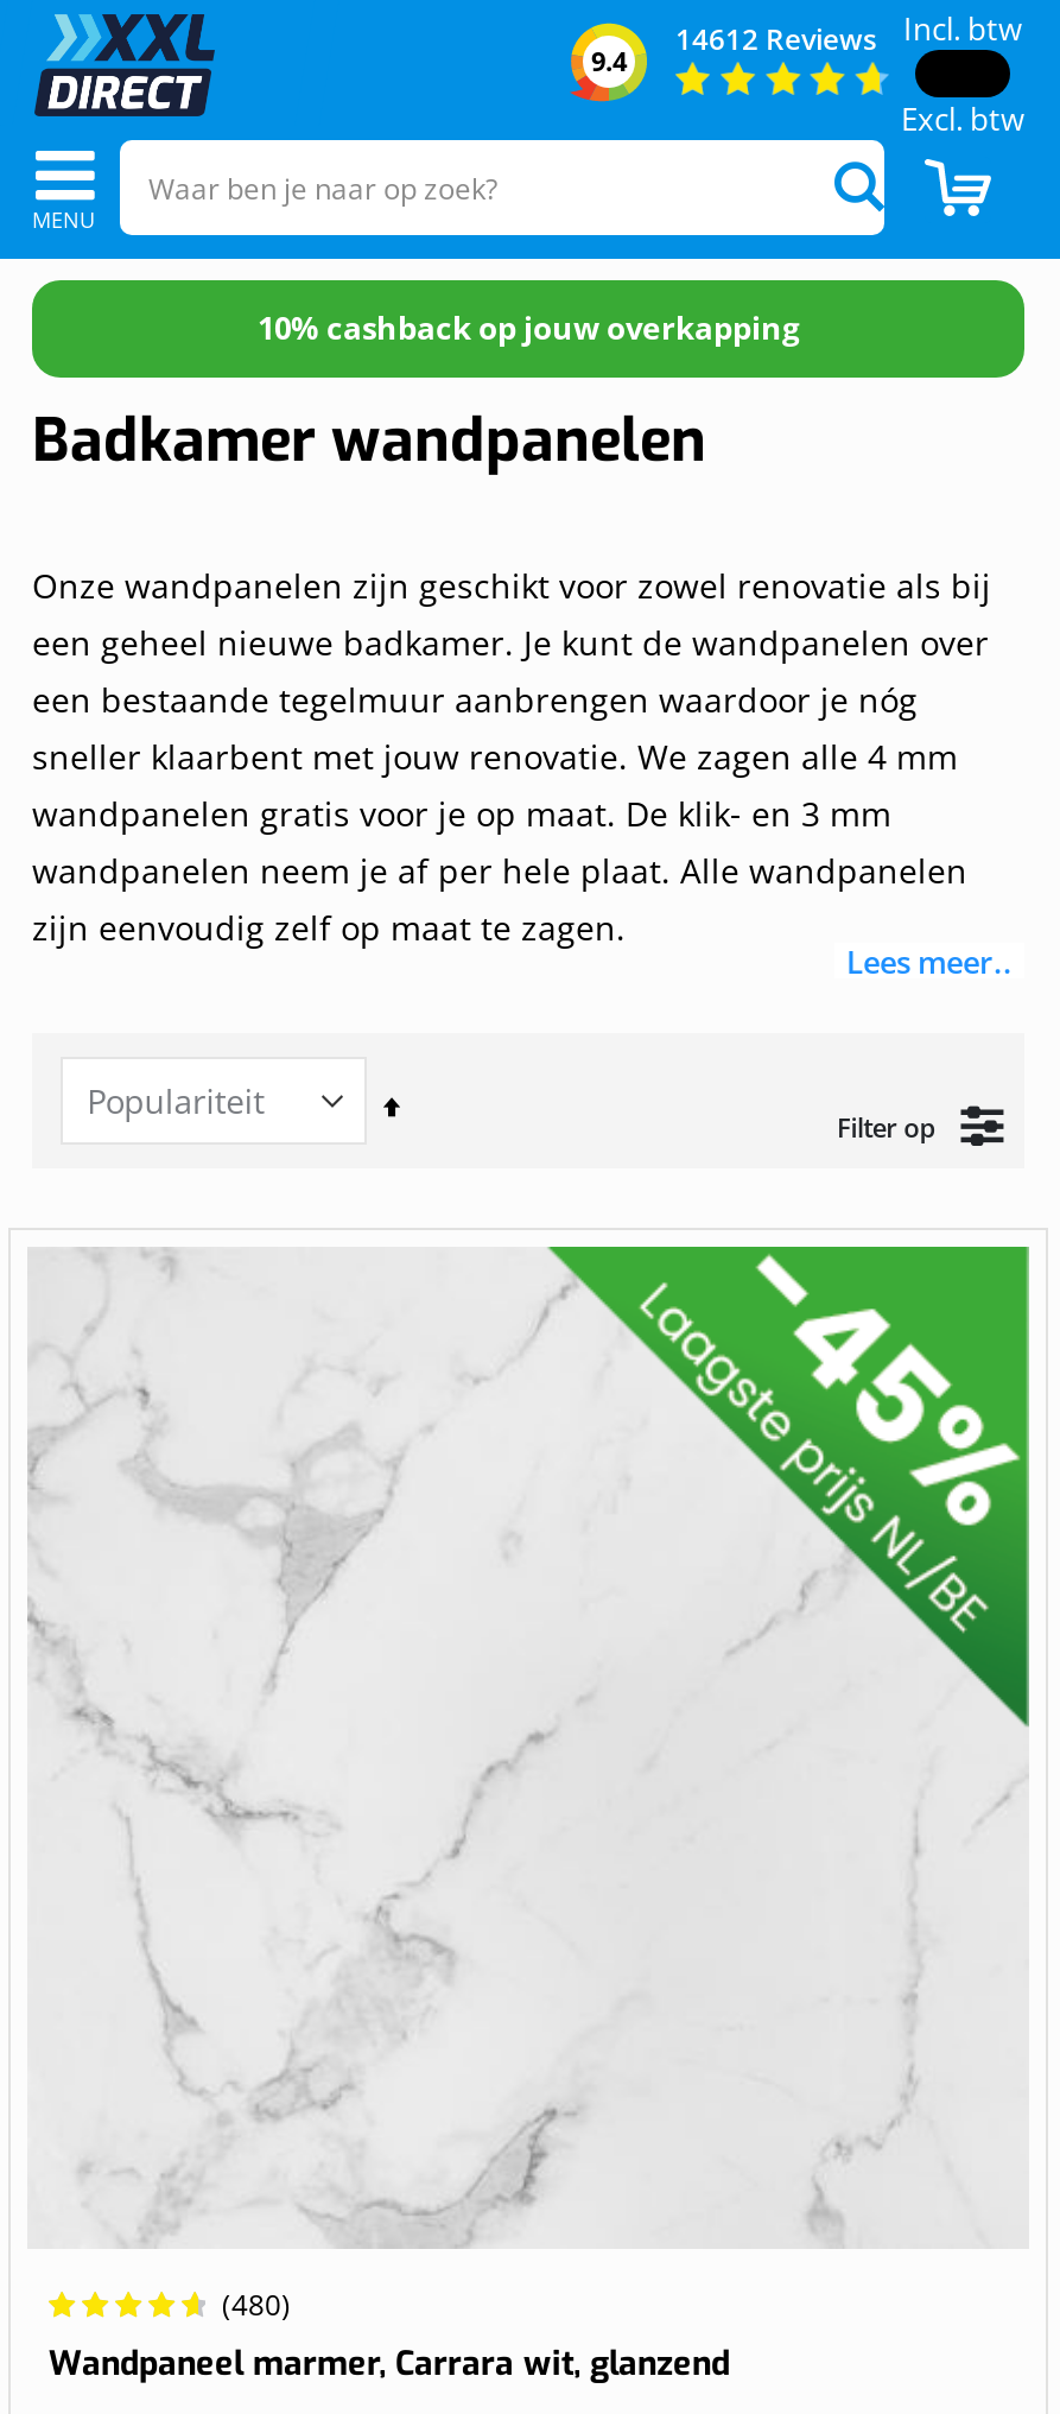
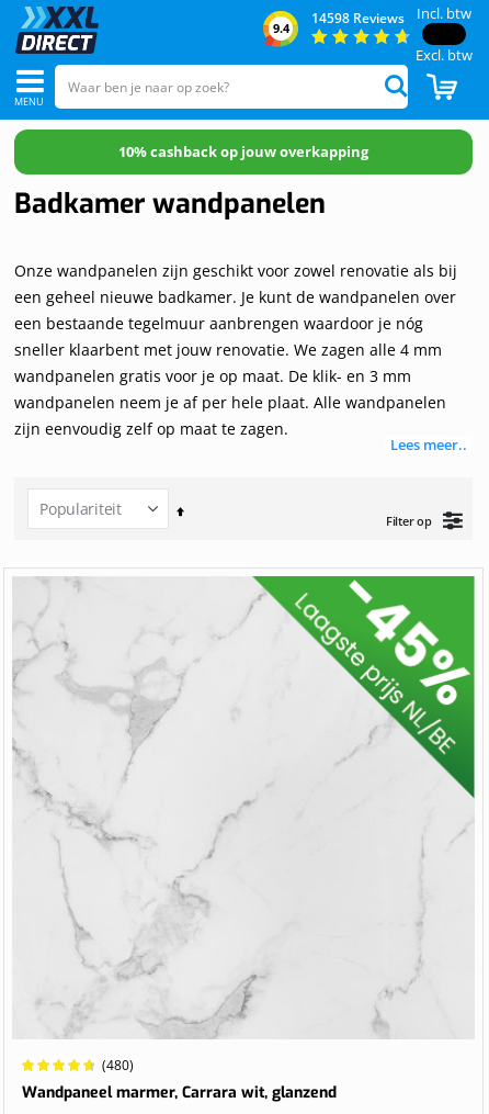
- 14612 Reviews Incl. btw
+ 14598 Reviews Incl. btw
